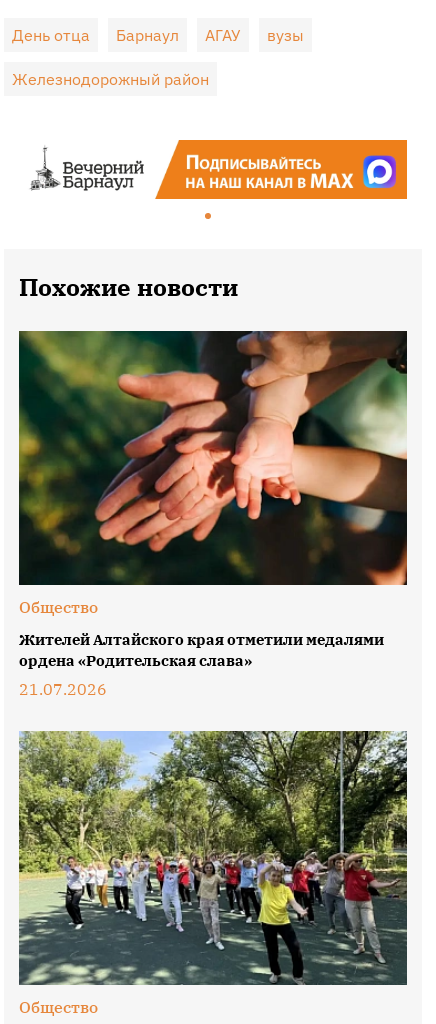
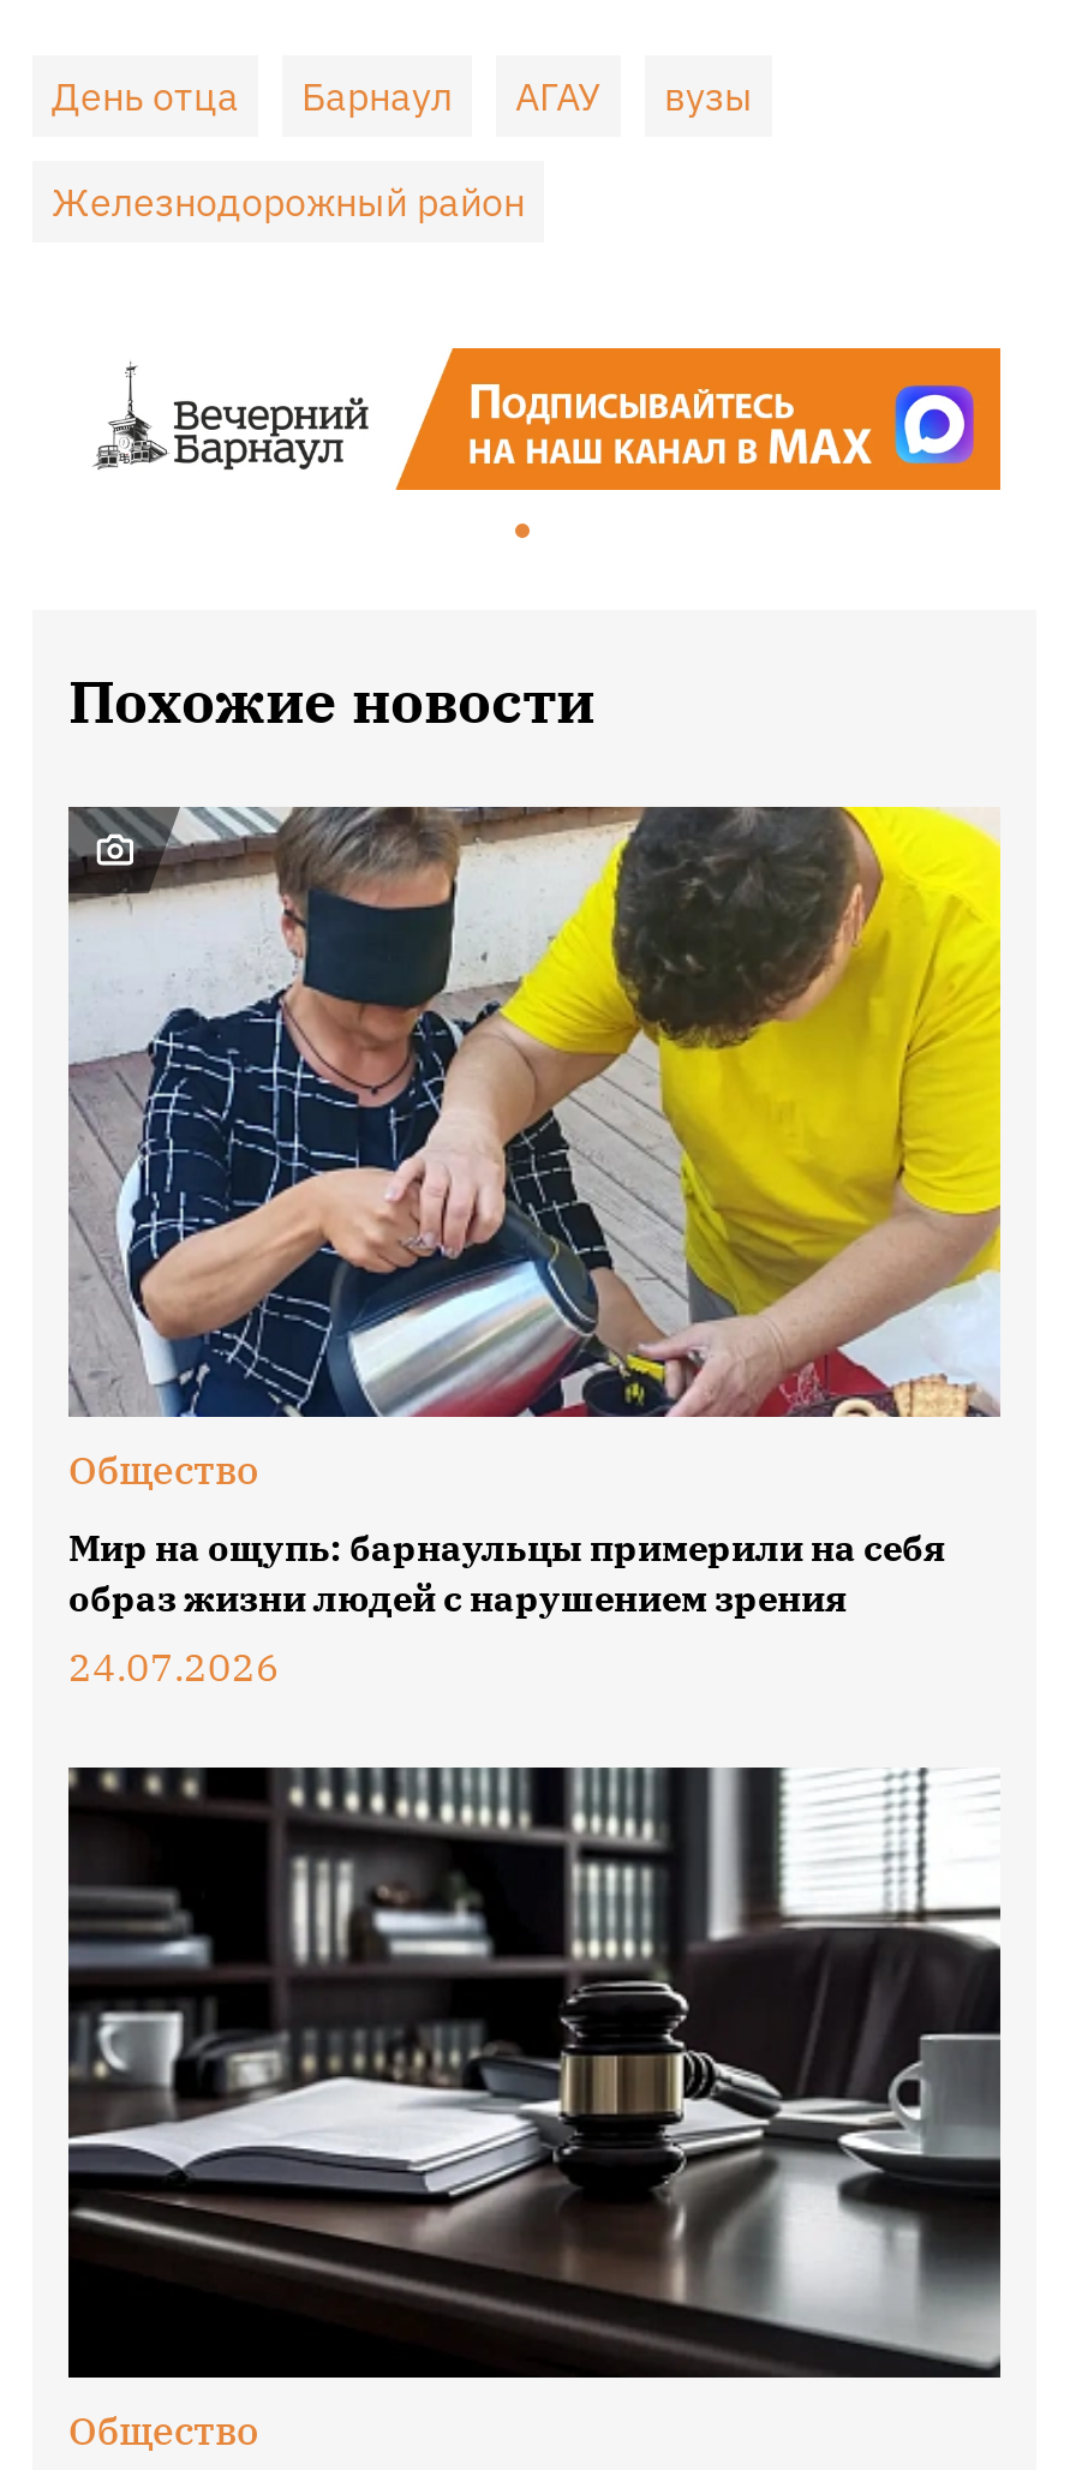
- [image]
+ [image]

- Жителей Алтайского края отметили медалями
- ордена «Родительская слава»
- 21.07.2026
+ Мир на ощупь: барнаульцы примерили на себя
+ образ жизни людей с нарушением зрения
+ 24.07.2026

- [image]
+ [image]
